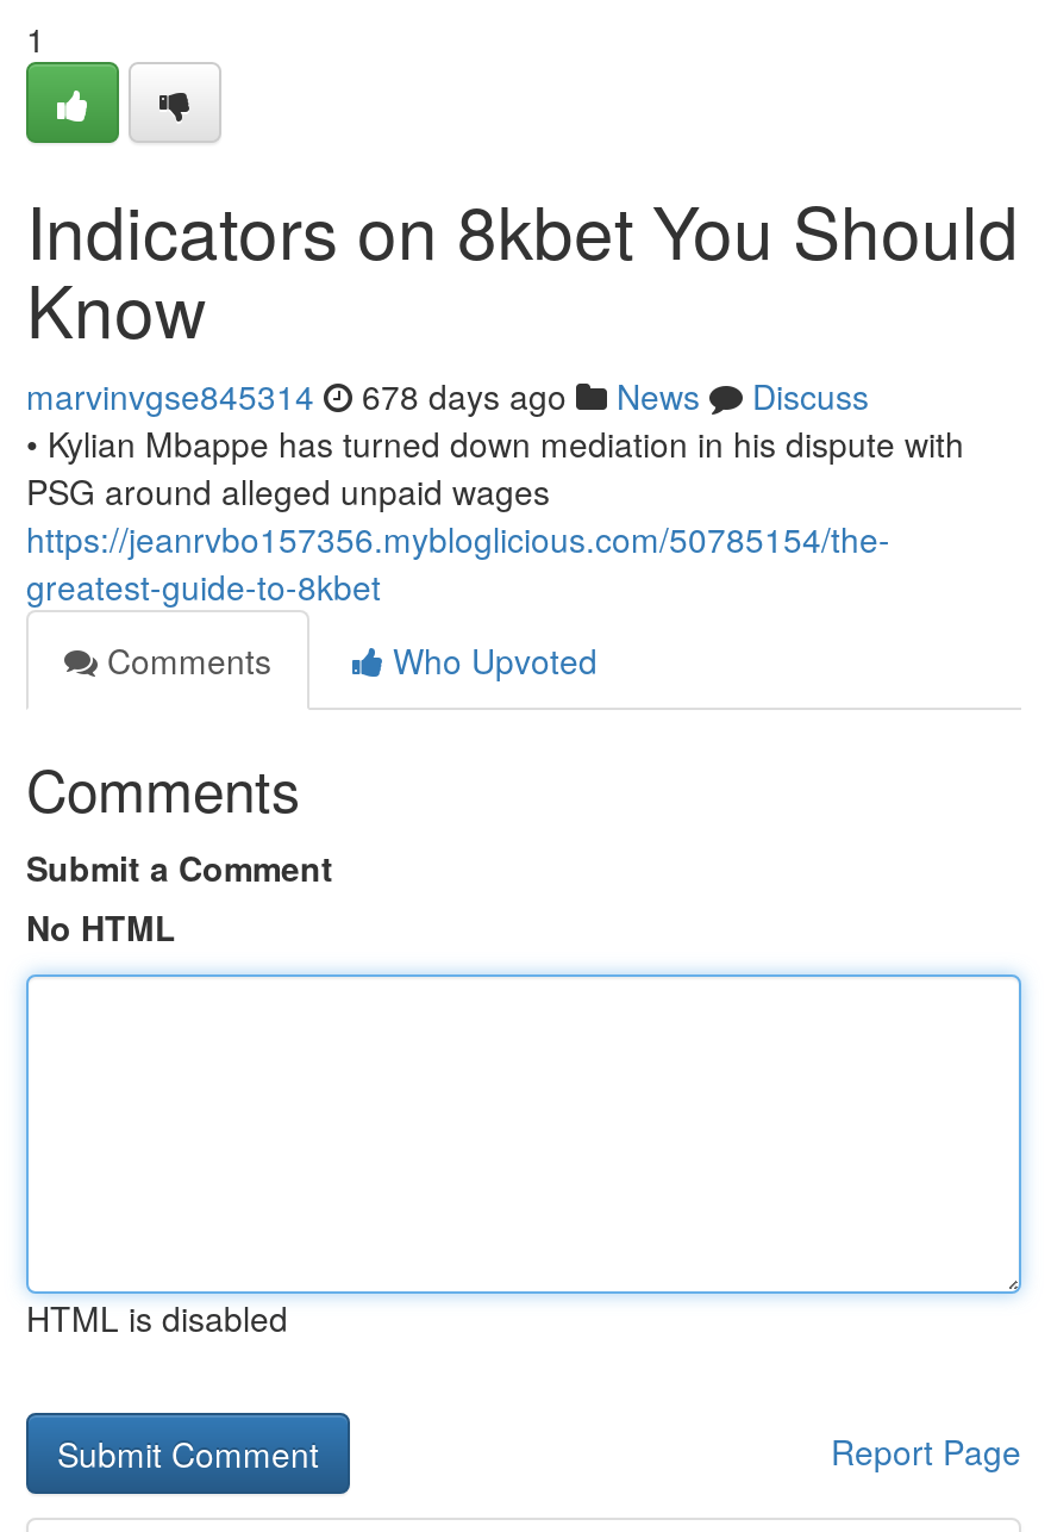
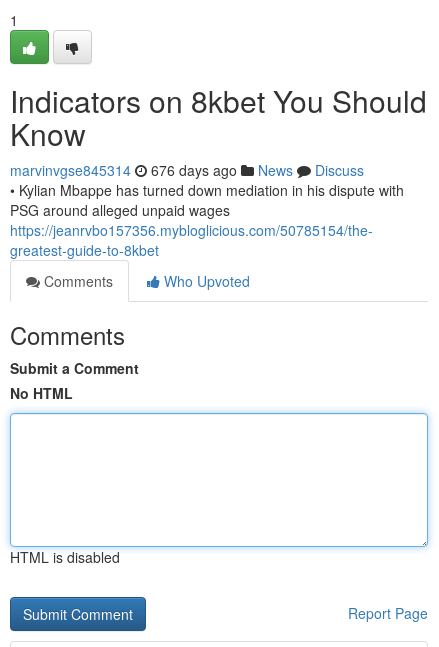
- marvinvgse845314 678 days ago News Discuss
+ marvinvgse845314 676 days ago News Discuss
